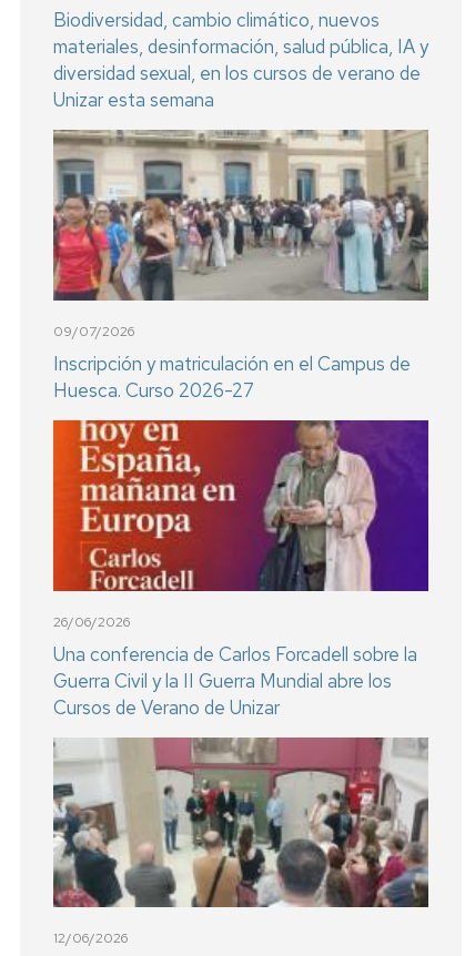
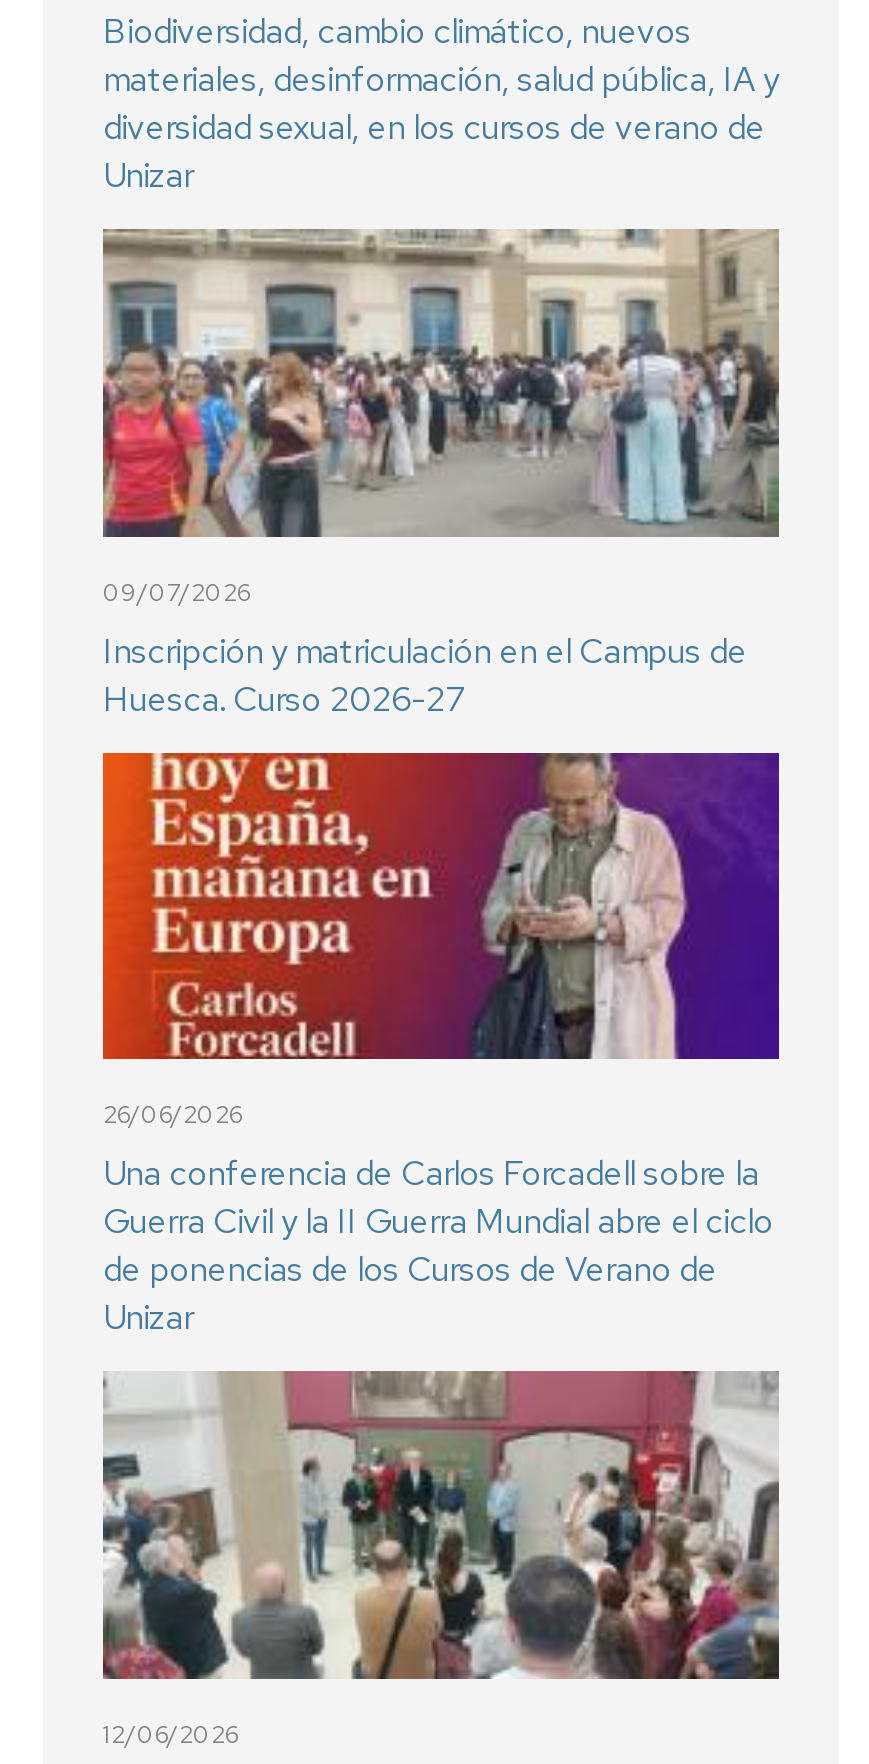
- Unizar esta semana
+ Unizar

- Guerra Civil y la II Guerra Mundial abre los
- Cursos de Verano de Unizar
+ Guerra Civil y la II Guerra Mundial abre el ciclo
+ de ponencias de los Cursos de Verano de
+ Unizar
